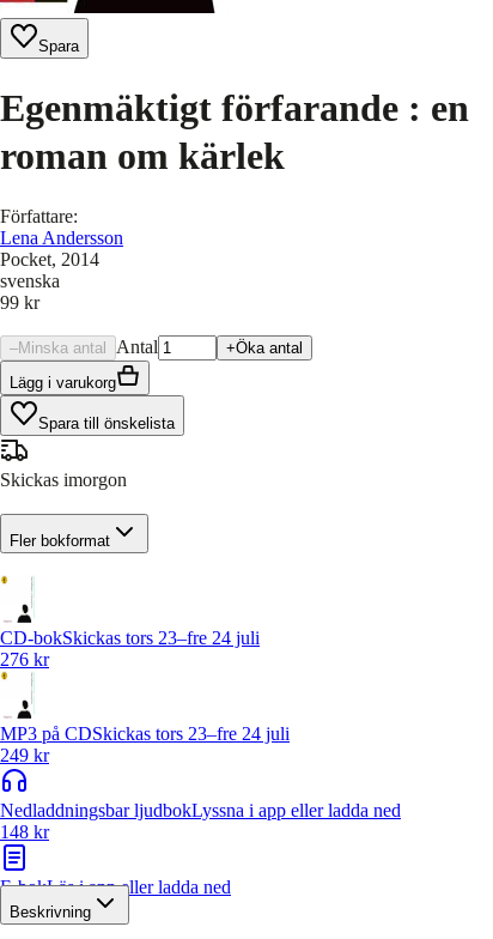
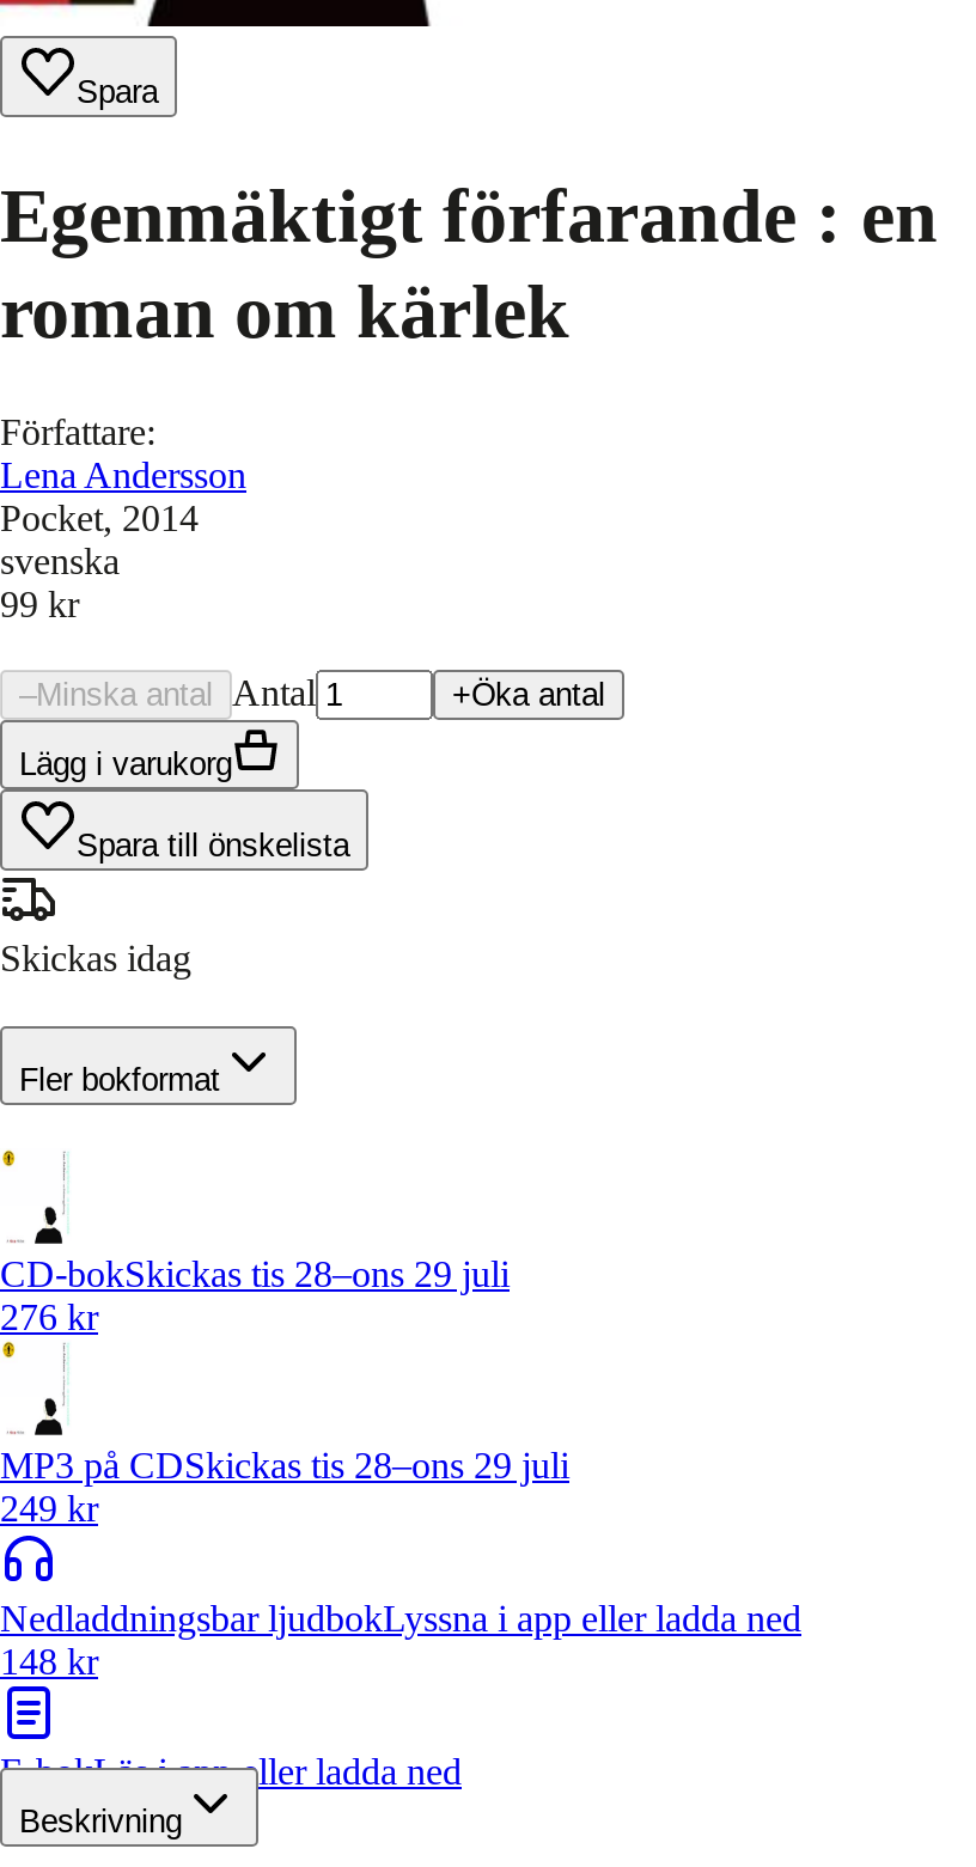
- Skickas imorgon
+ Skickas idag

- CD-bokSkickas tors 23–fre 24 juli
+ CD-bokSkickas tis 28–ons 29 juli

- MP3 på CDSkickas tors 23–fre 24 juli
+ MP3 på CDSkickas tis 28–ons 29 juli
